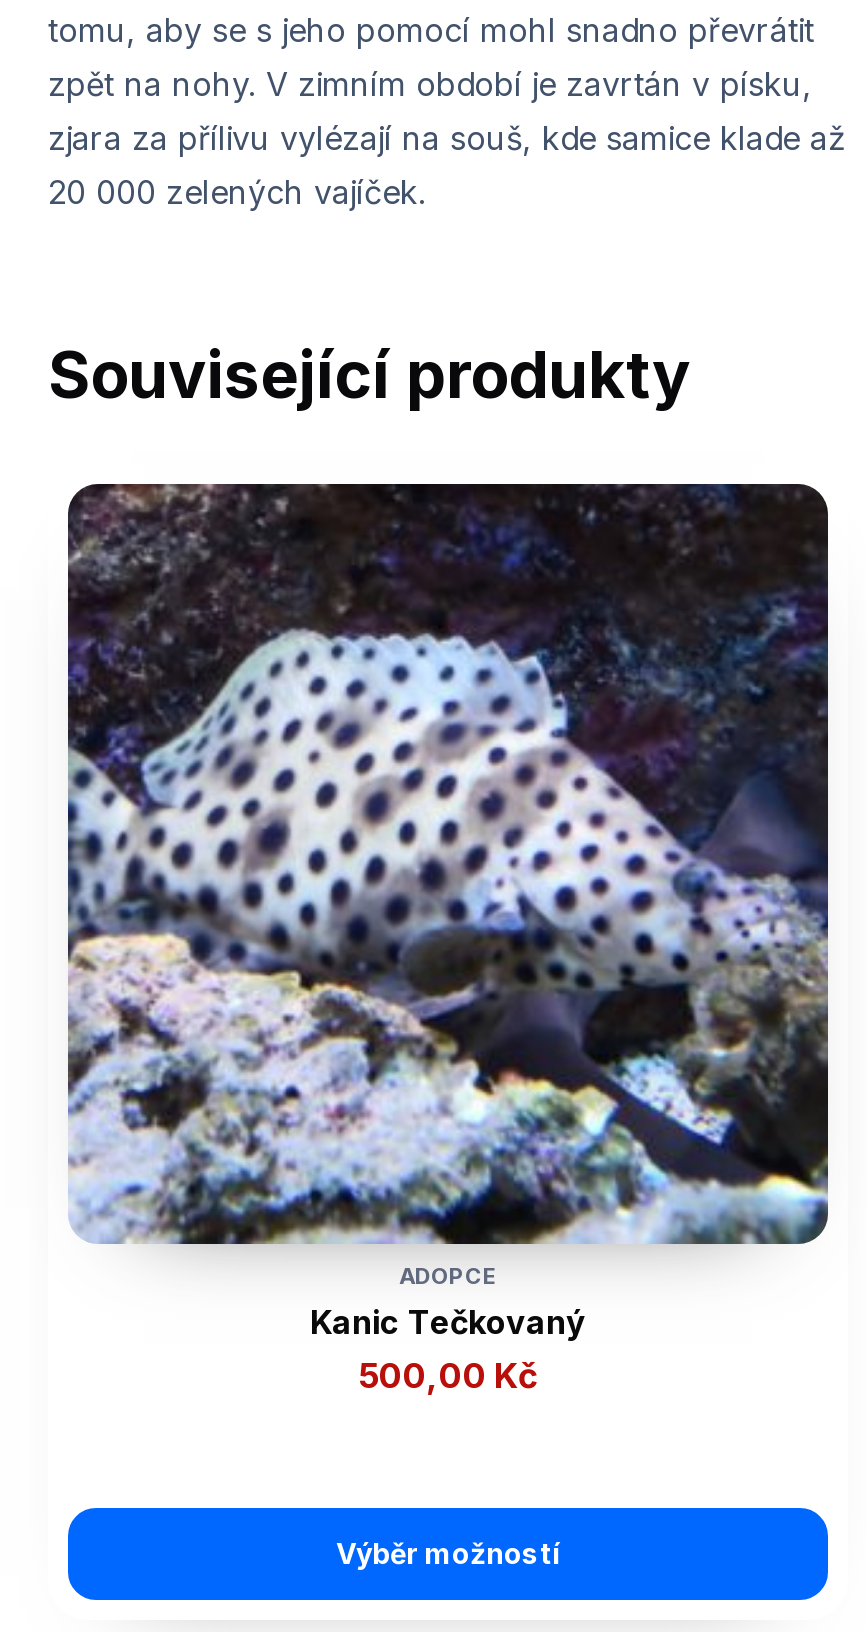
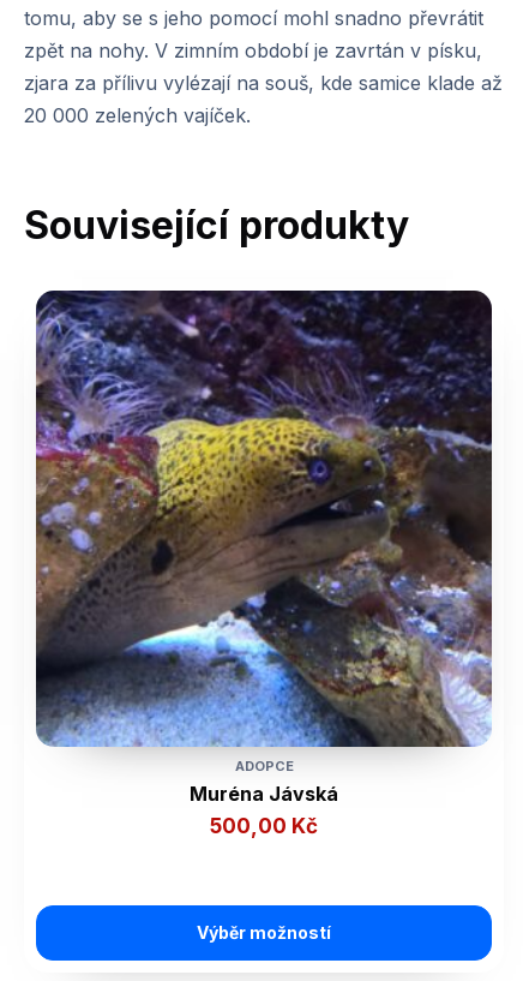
- [image]
- Kanic Tečkovaný
+ [image]
+ Muréna Jávská
